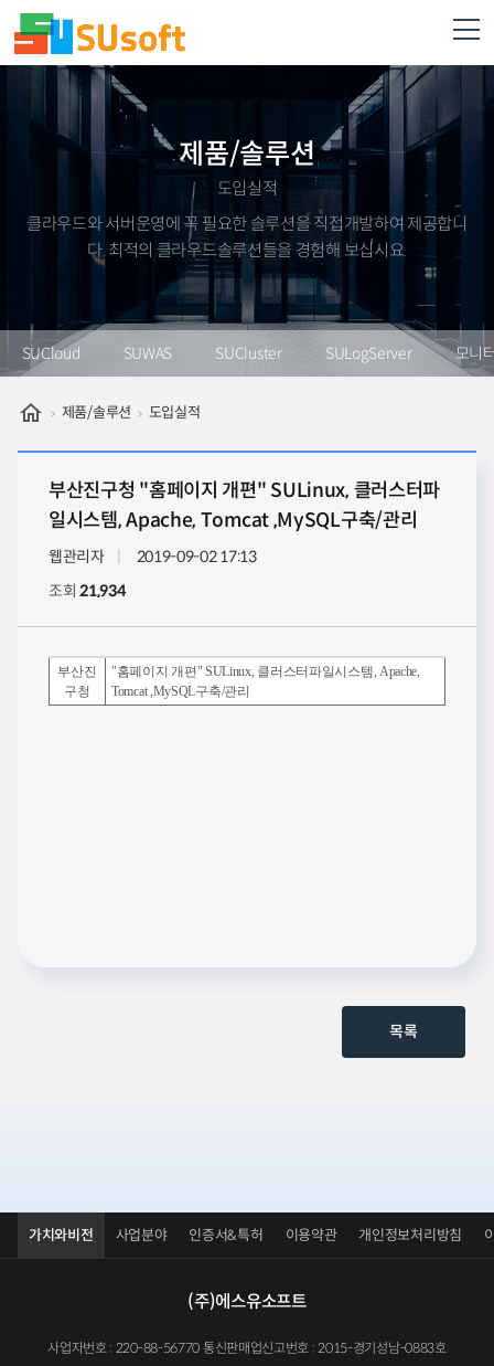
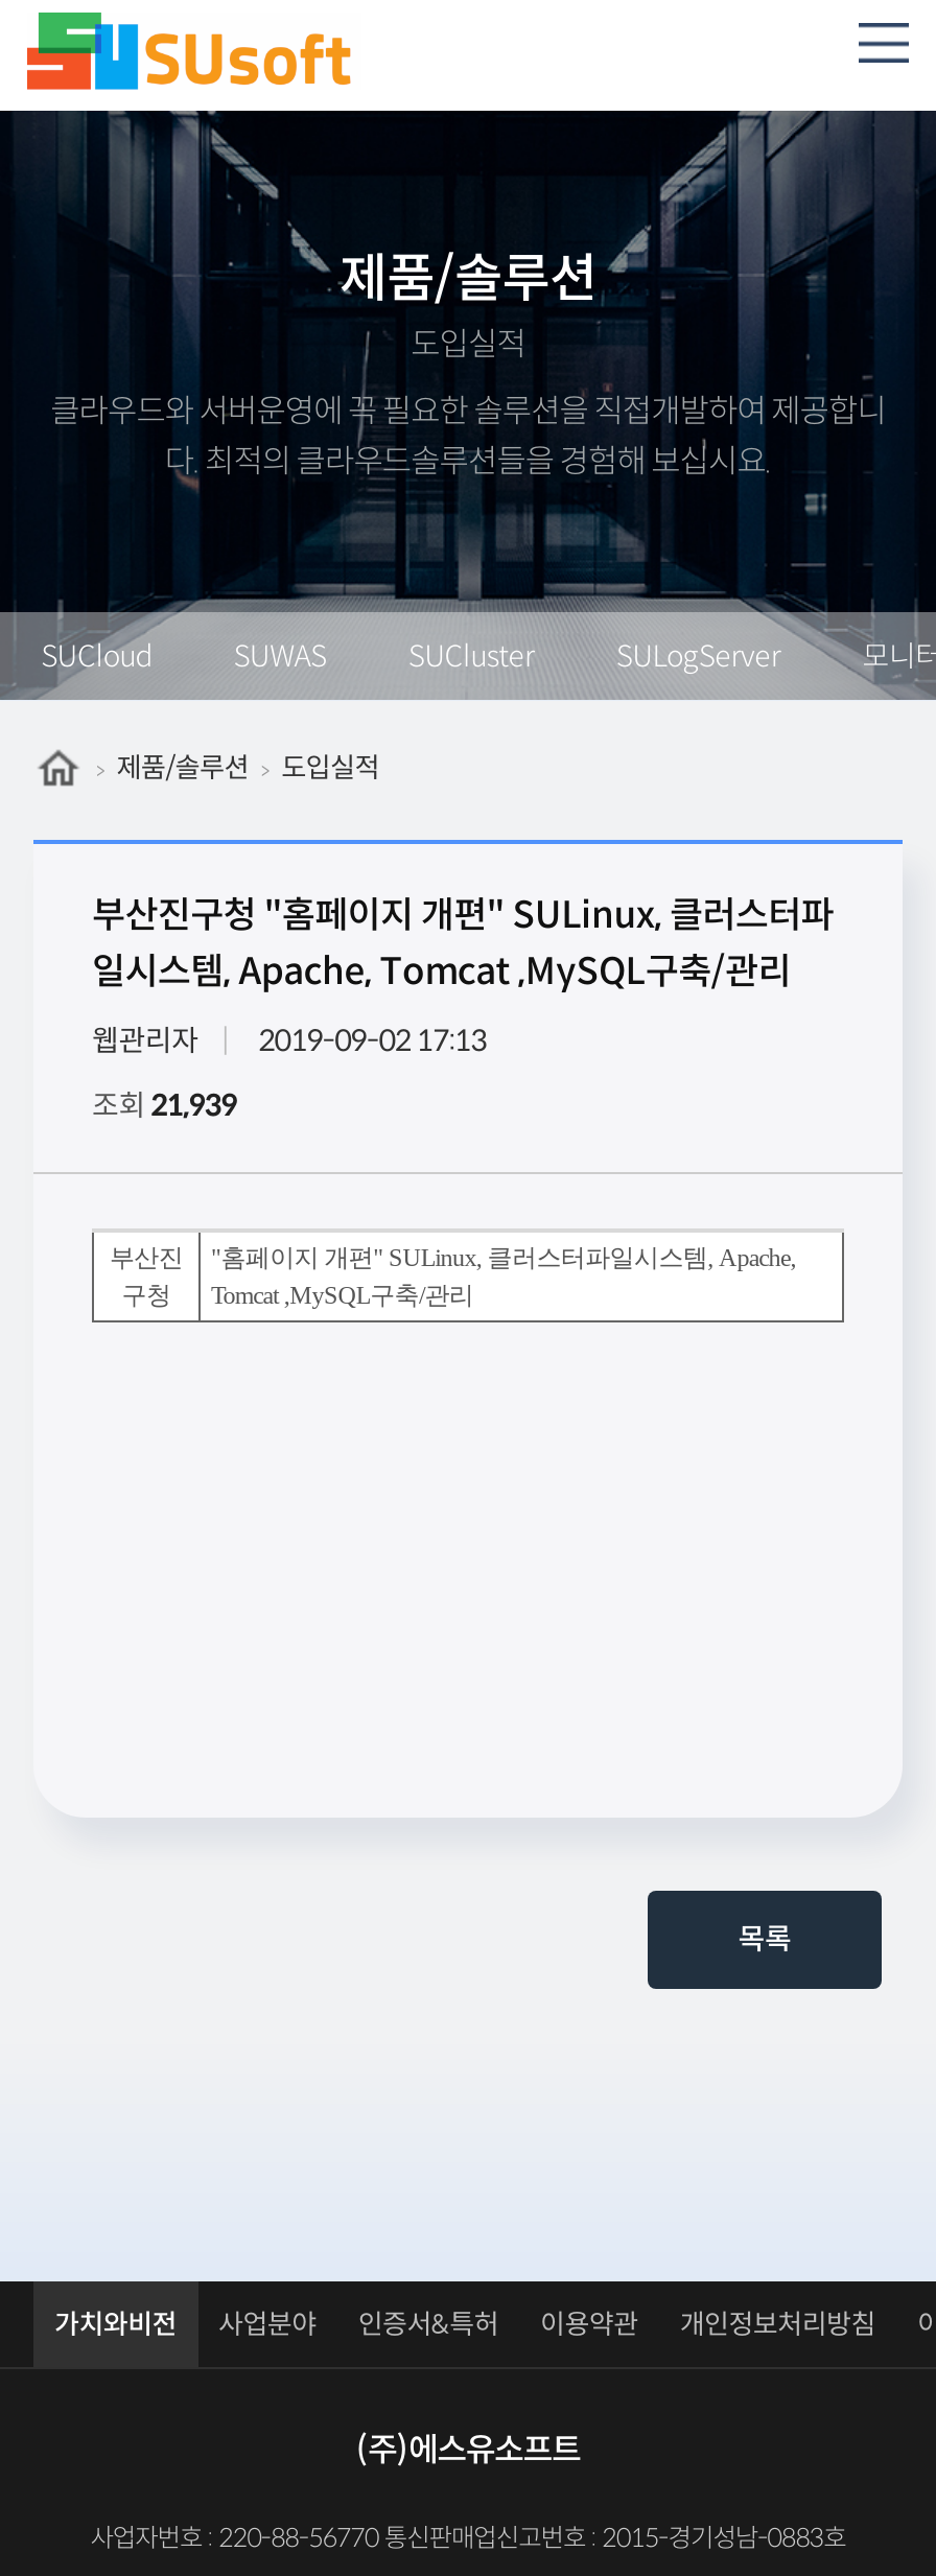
- 조회 21,934
+ 조회 21,939
